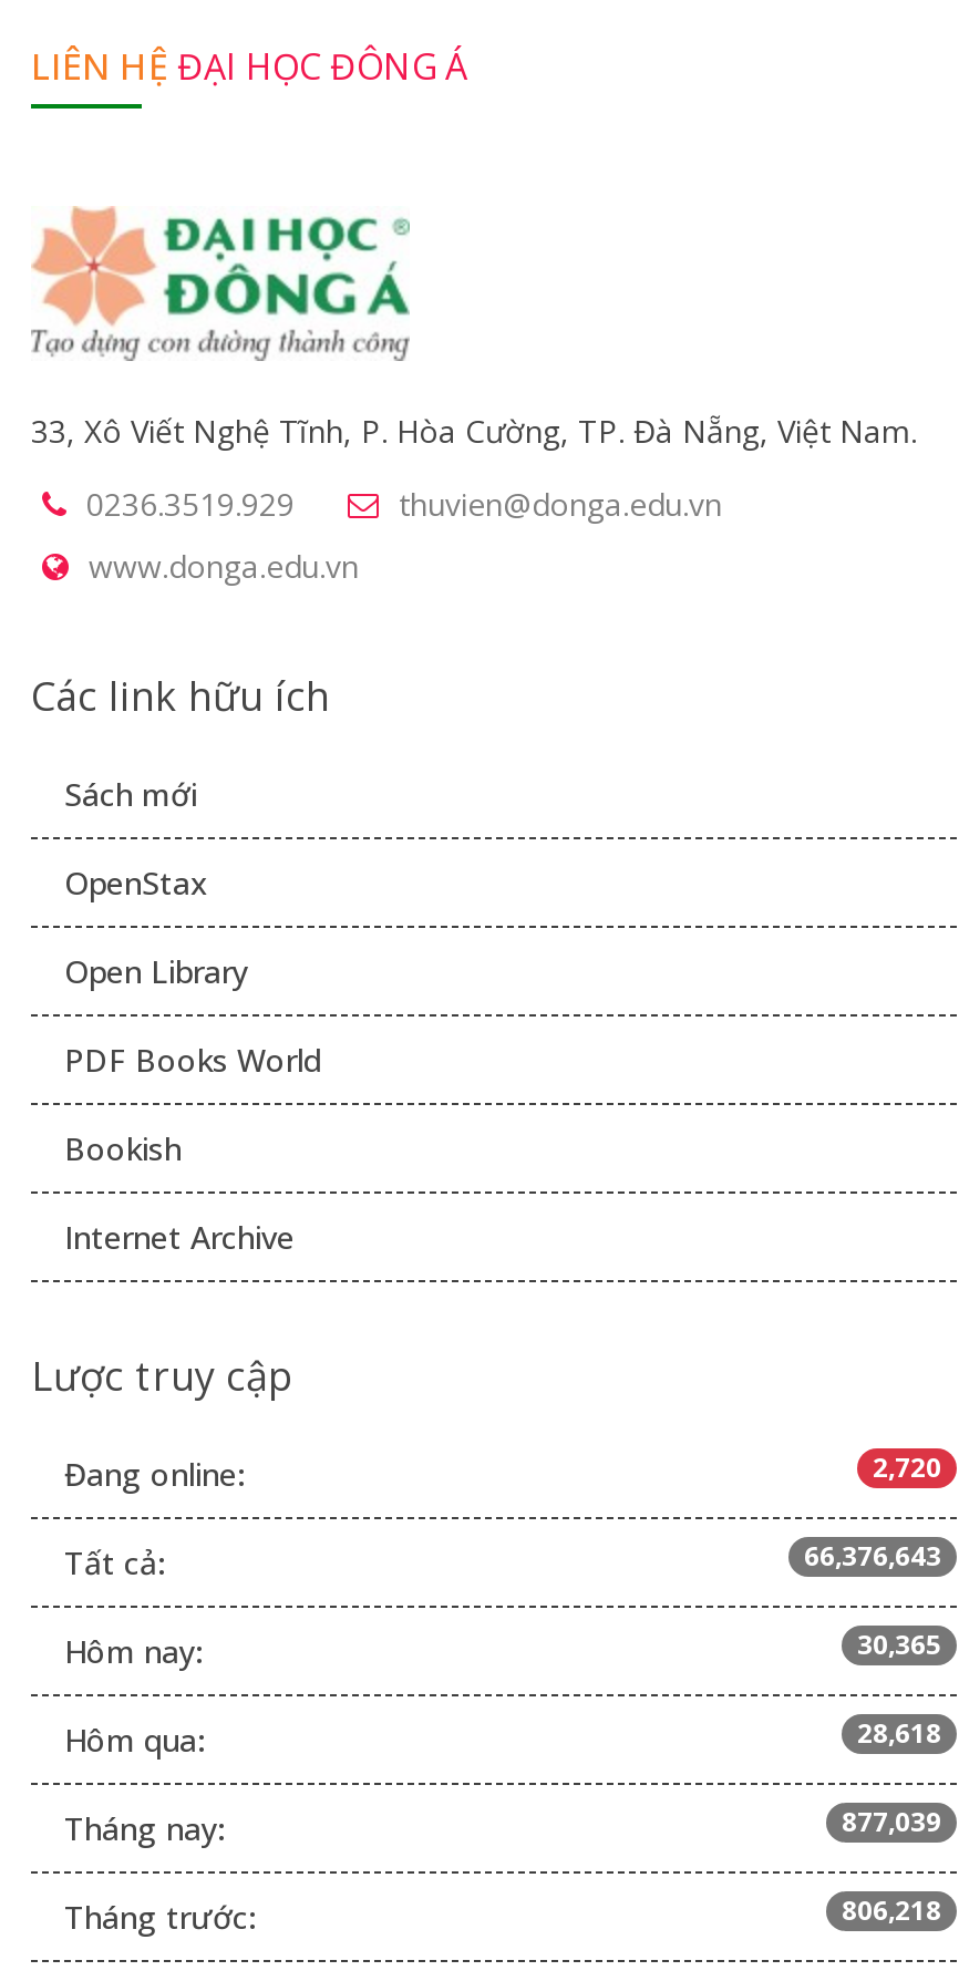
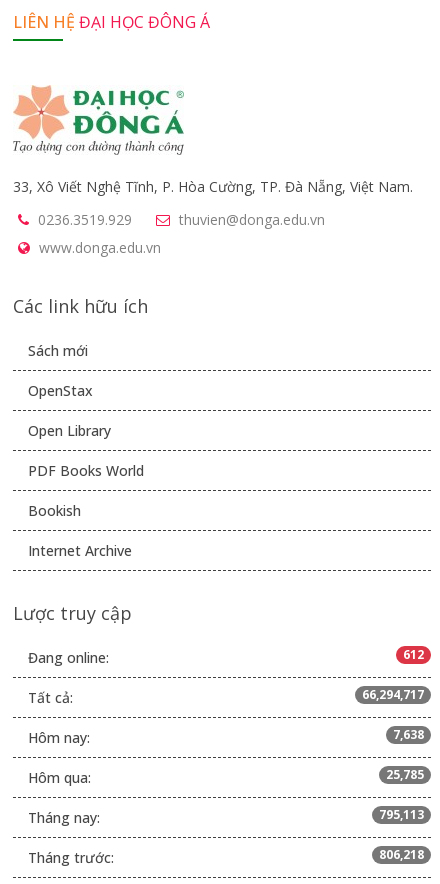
- 2,720
+ 612

- 66,376,643
+ 66,294,717

- 30,365
+ 7,638

- 28,618
+ 25,785

- 877,039
+ 795,113
